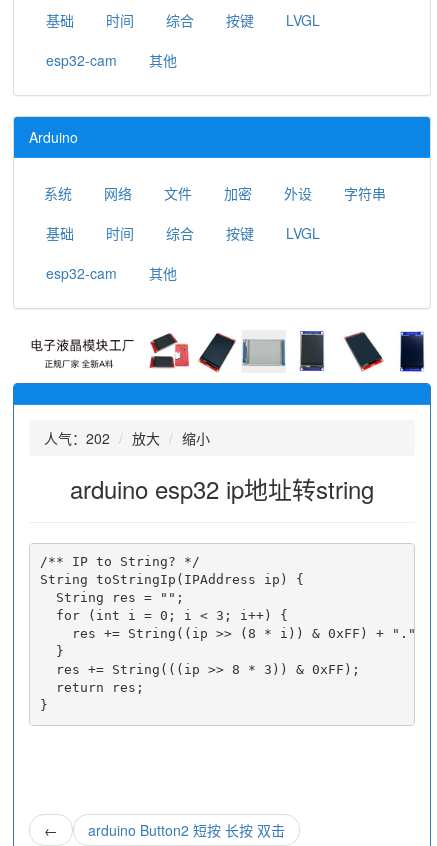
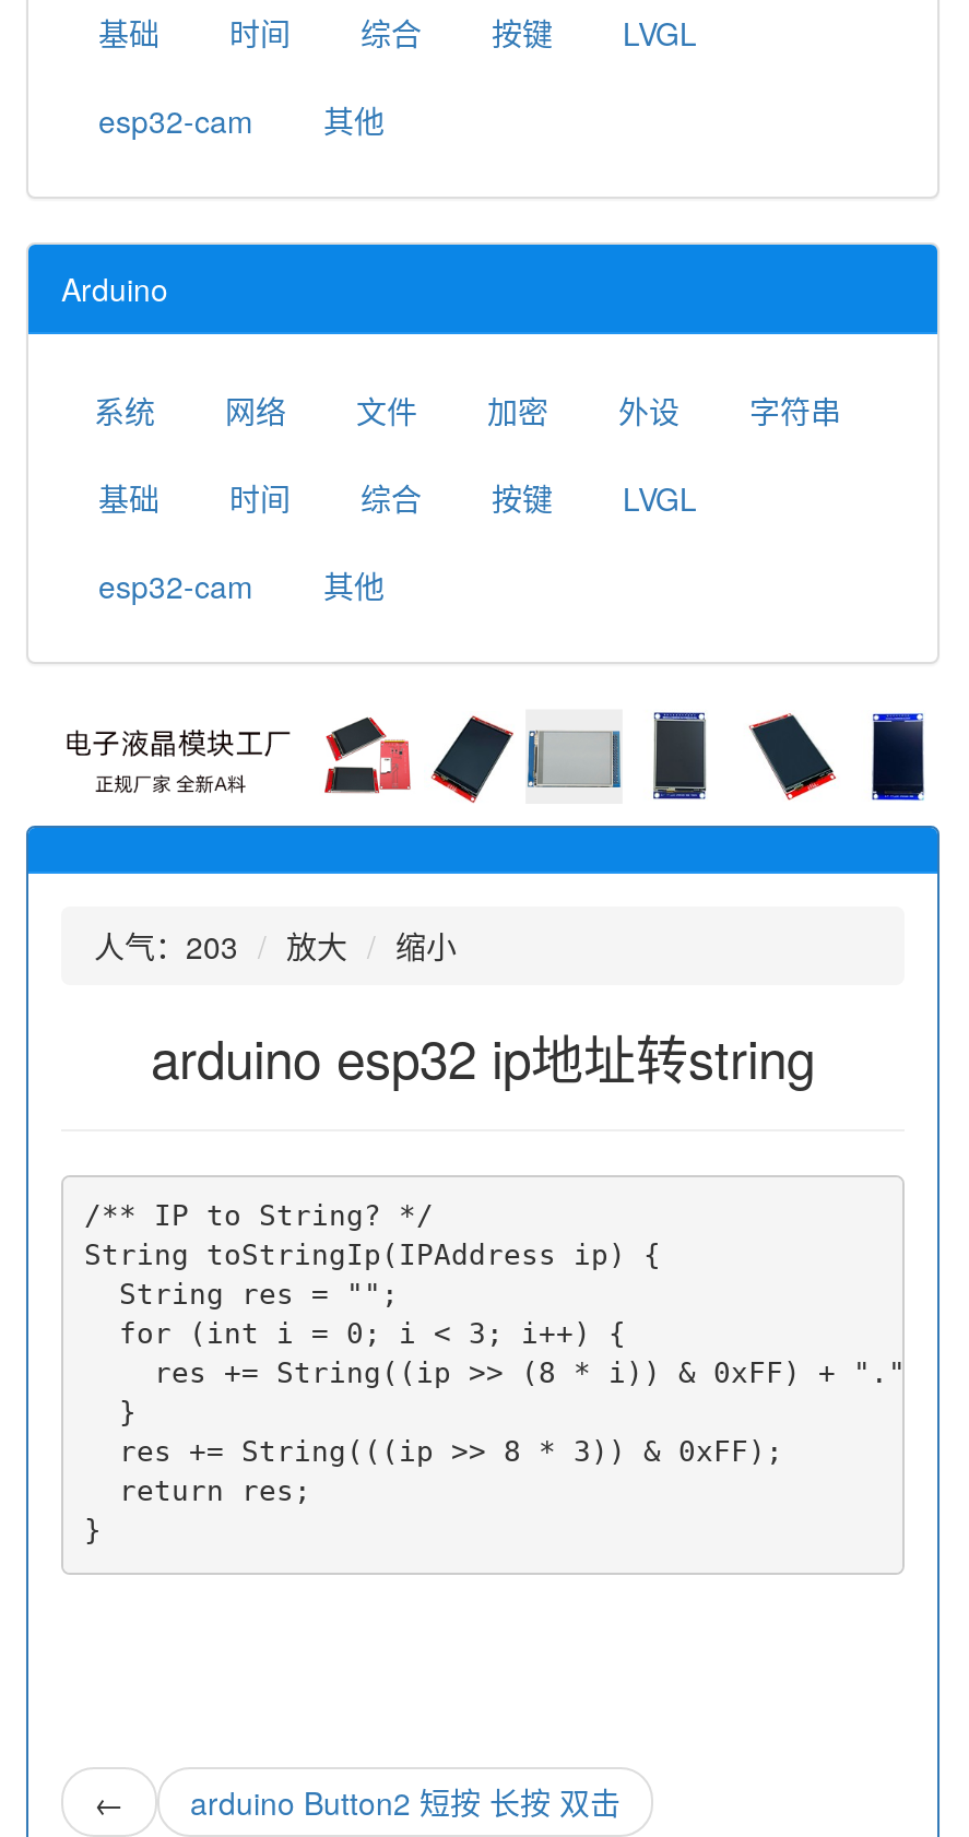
- 人气：202 放大 缩小
+ 人气：203 放大 缩小
